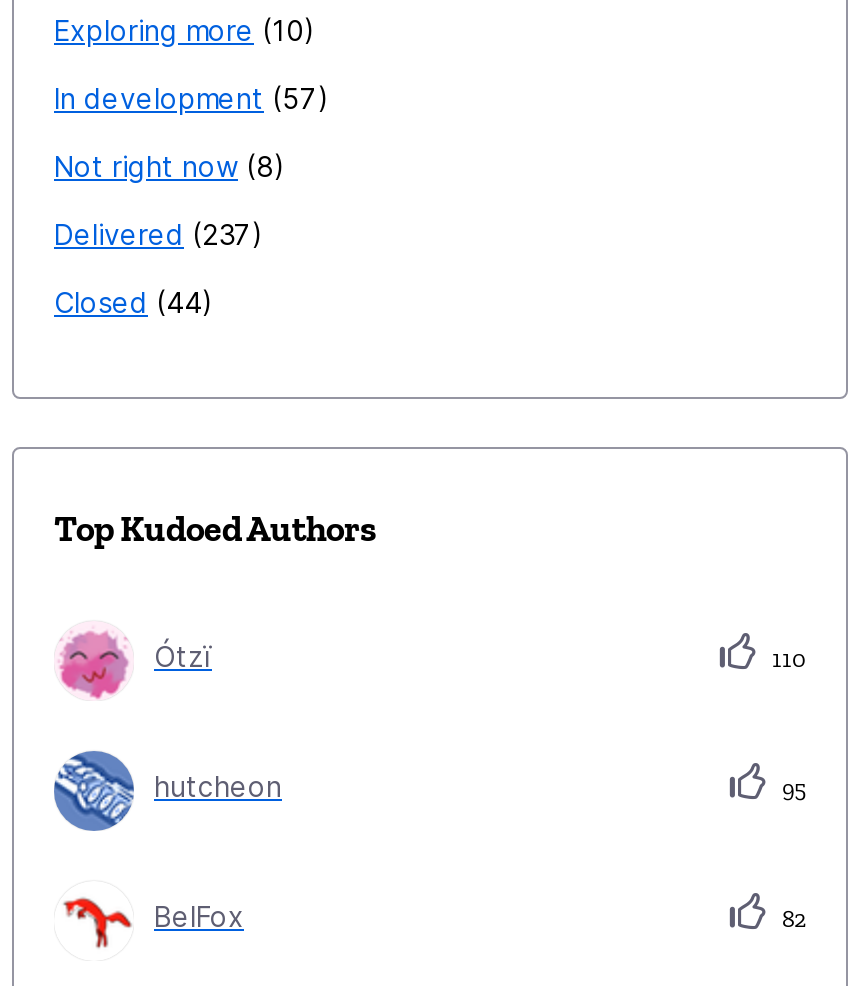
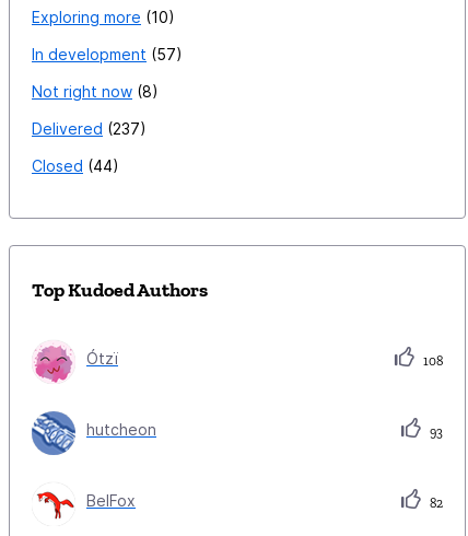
- 110
+ 108

- 95
+ 93
